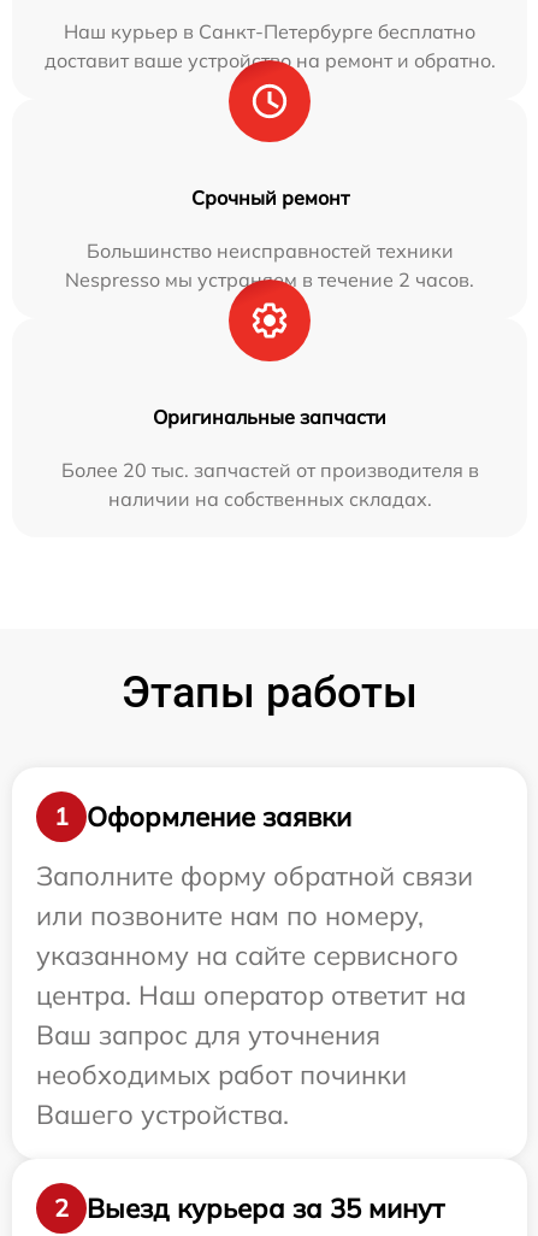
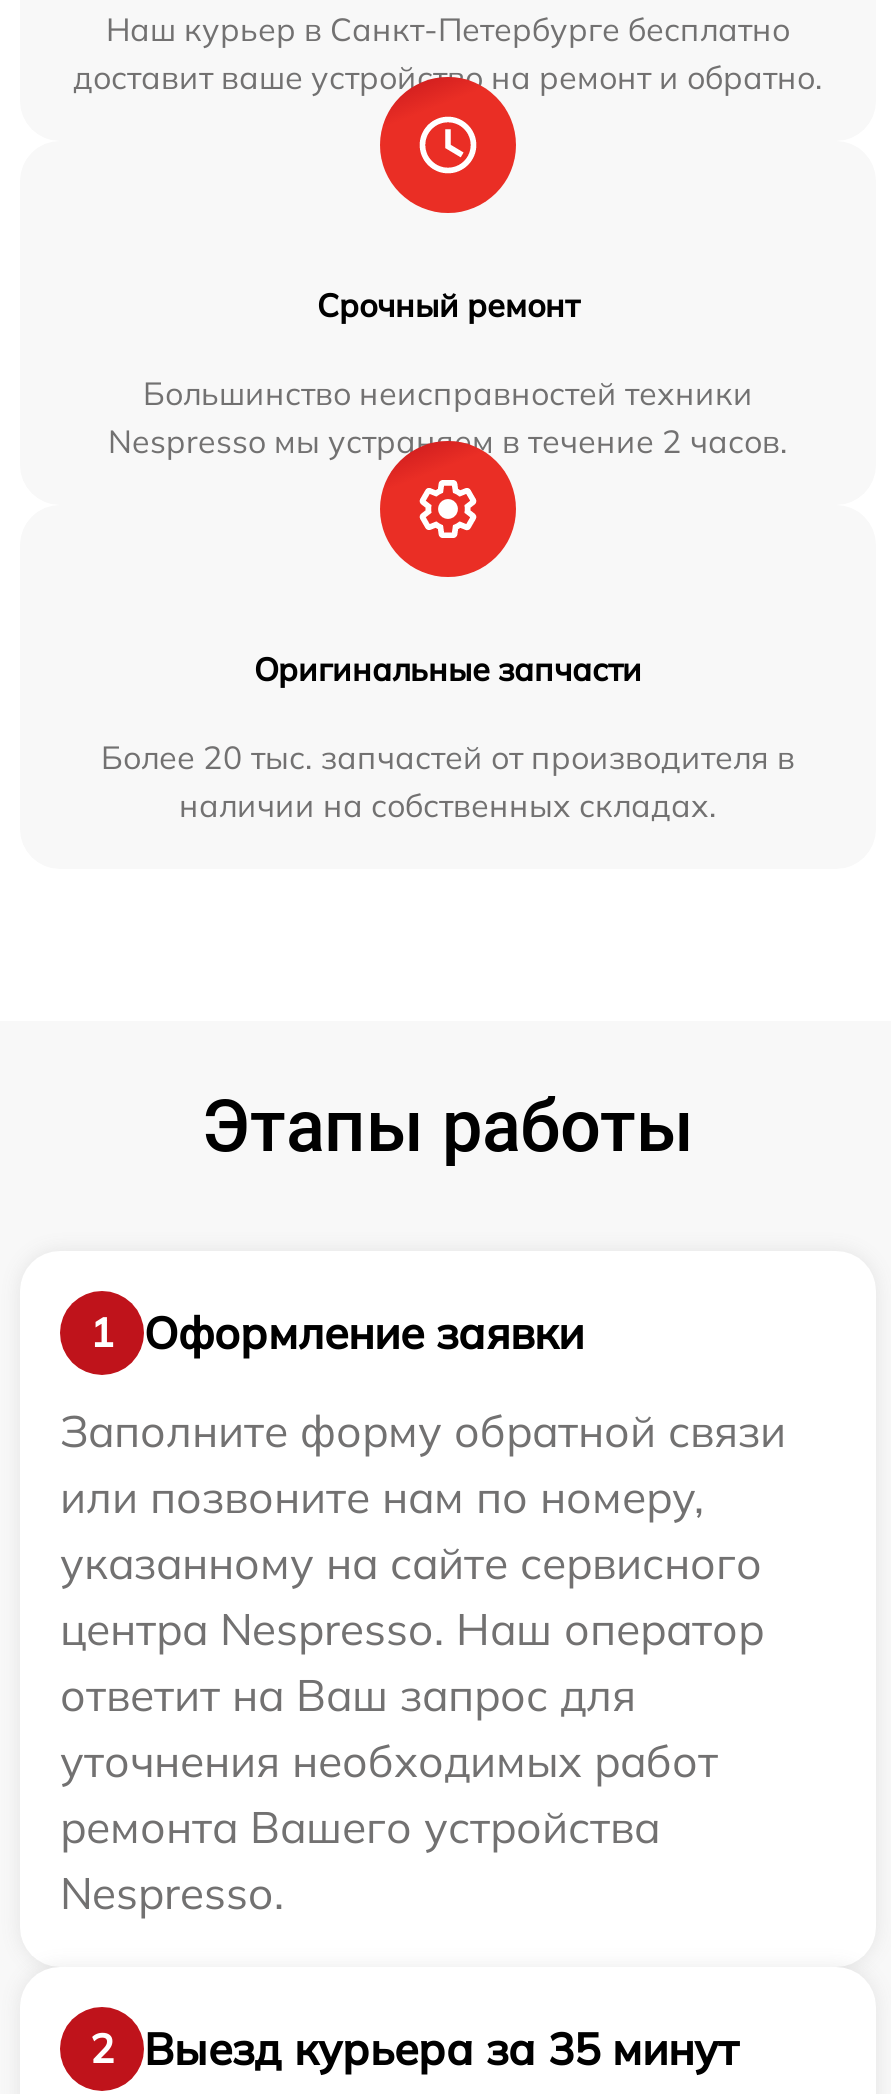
- центра. Наш оператор ответит на
- Ваш запрос для уточнения
- необходимых работ починки
- Вашего устройства.
+ центра Nespresso. Наш оператор
+ ответит на Ваш запрос для
+ уточнения необходимых работ
+ ремонта Вашего устройства
+ Nespresso.
